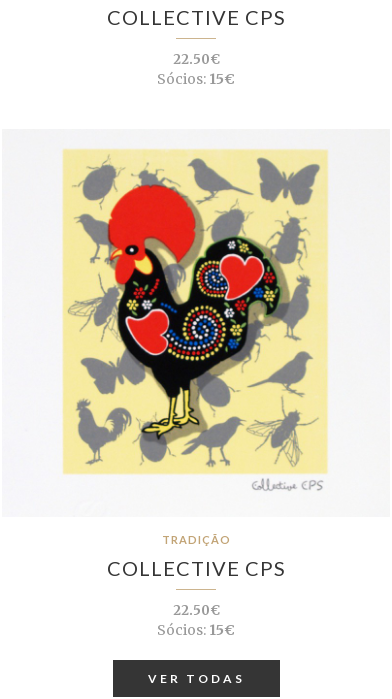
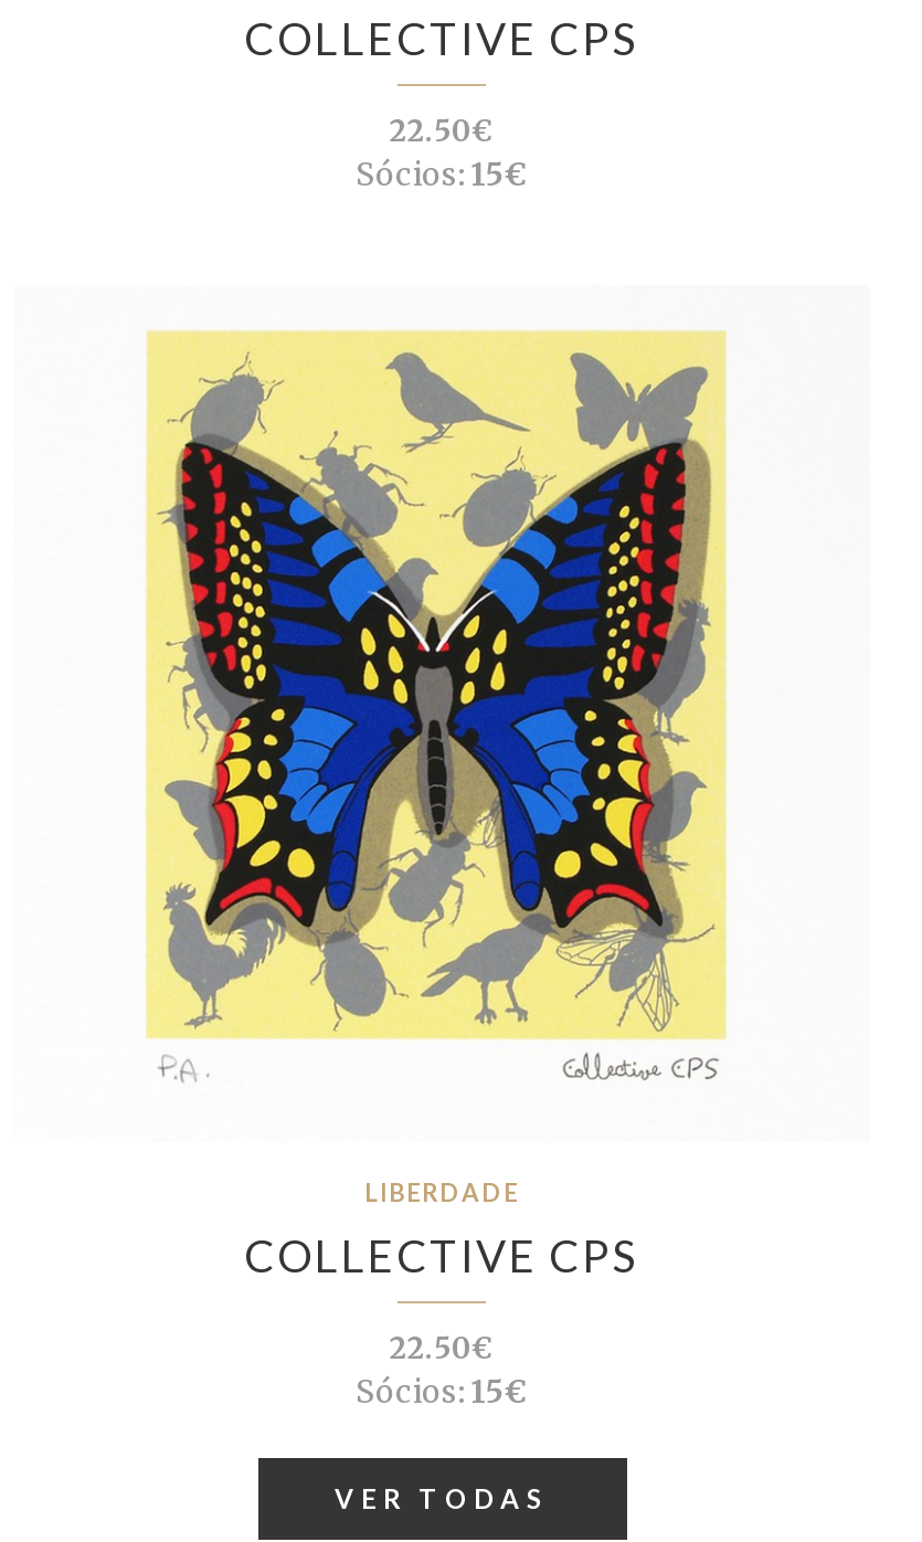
- [image]
+ [image]

- TRADIÇÃO
+ LIBERDADE
